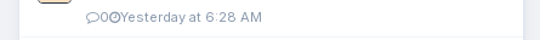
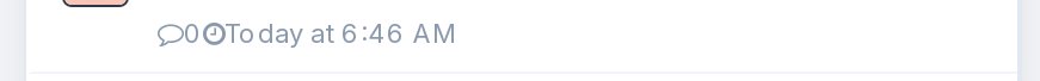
- Yesterday at 6:28 AM
+ Today at 6:46 AM
